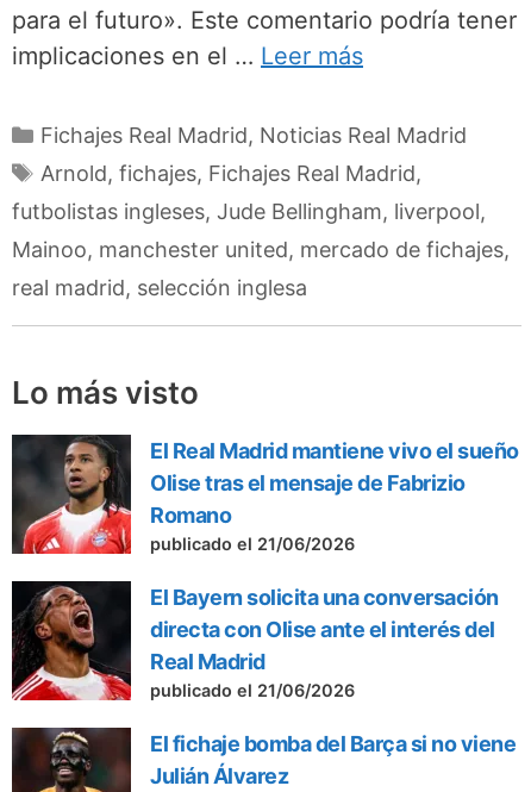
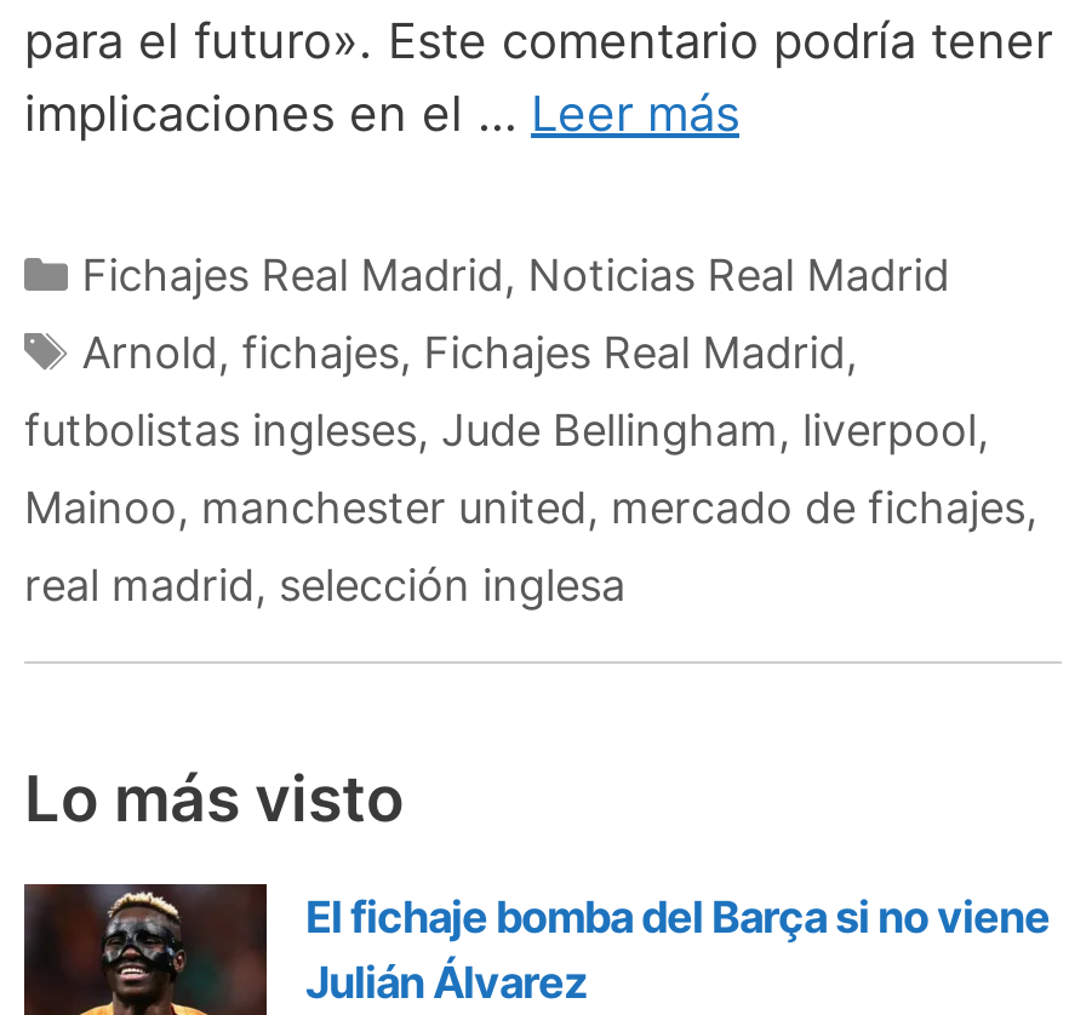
- [image]
- El Real Madrid mantiene vivo el sueño
- Olise tras el mensaje de Fabrizio
- Romano
- publicado el 21/06/2026
- El Bayern solicita una conversación
- directa con Olise ante el interés del
- Real Madrid
- publicado el 21/06/2026

- [image]
